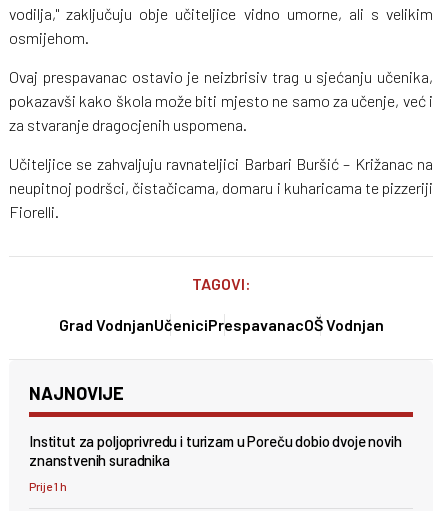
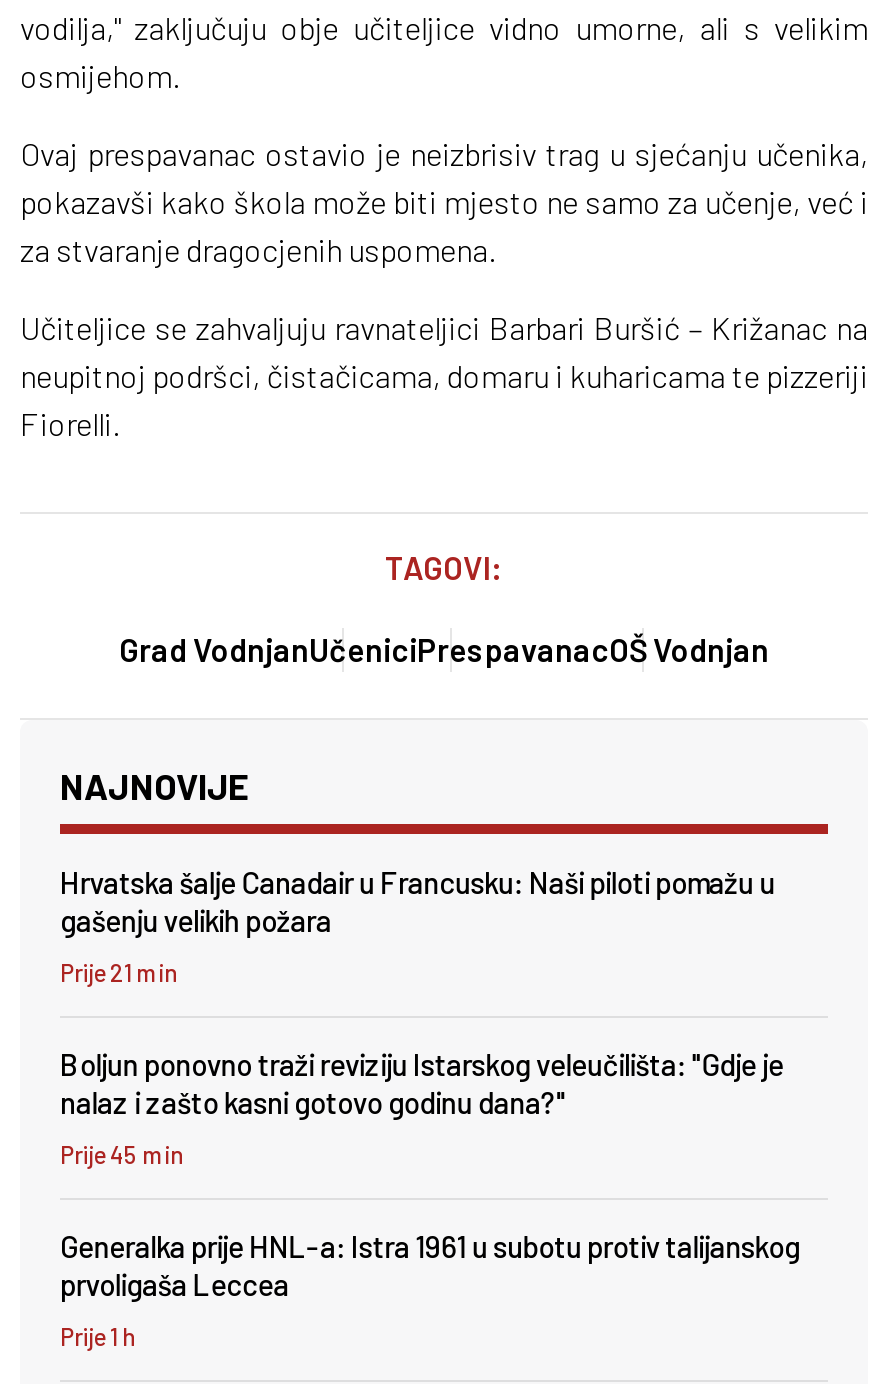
- Institut za poljoprivredu i turizam u Poreču dobio dvoje novih
- znanstvenih suradnika
+ Hrvatska šalje Canadair u Francusku: Naši piloti pomažu u
+ gašenju velikih požara
+ Prije 21 min
+ Boljun ponovno traži reviziju Istarskog veleučilišta: "Gdje je
+ nalaz i zašto kasni gotovo godinu dana?"
+ Prije 45 min
+ Generalka prije HNL-a: Istra 1961 u subotu protiv talijanskog
+ prvoligaša Leccea
